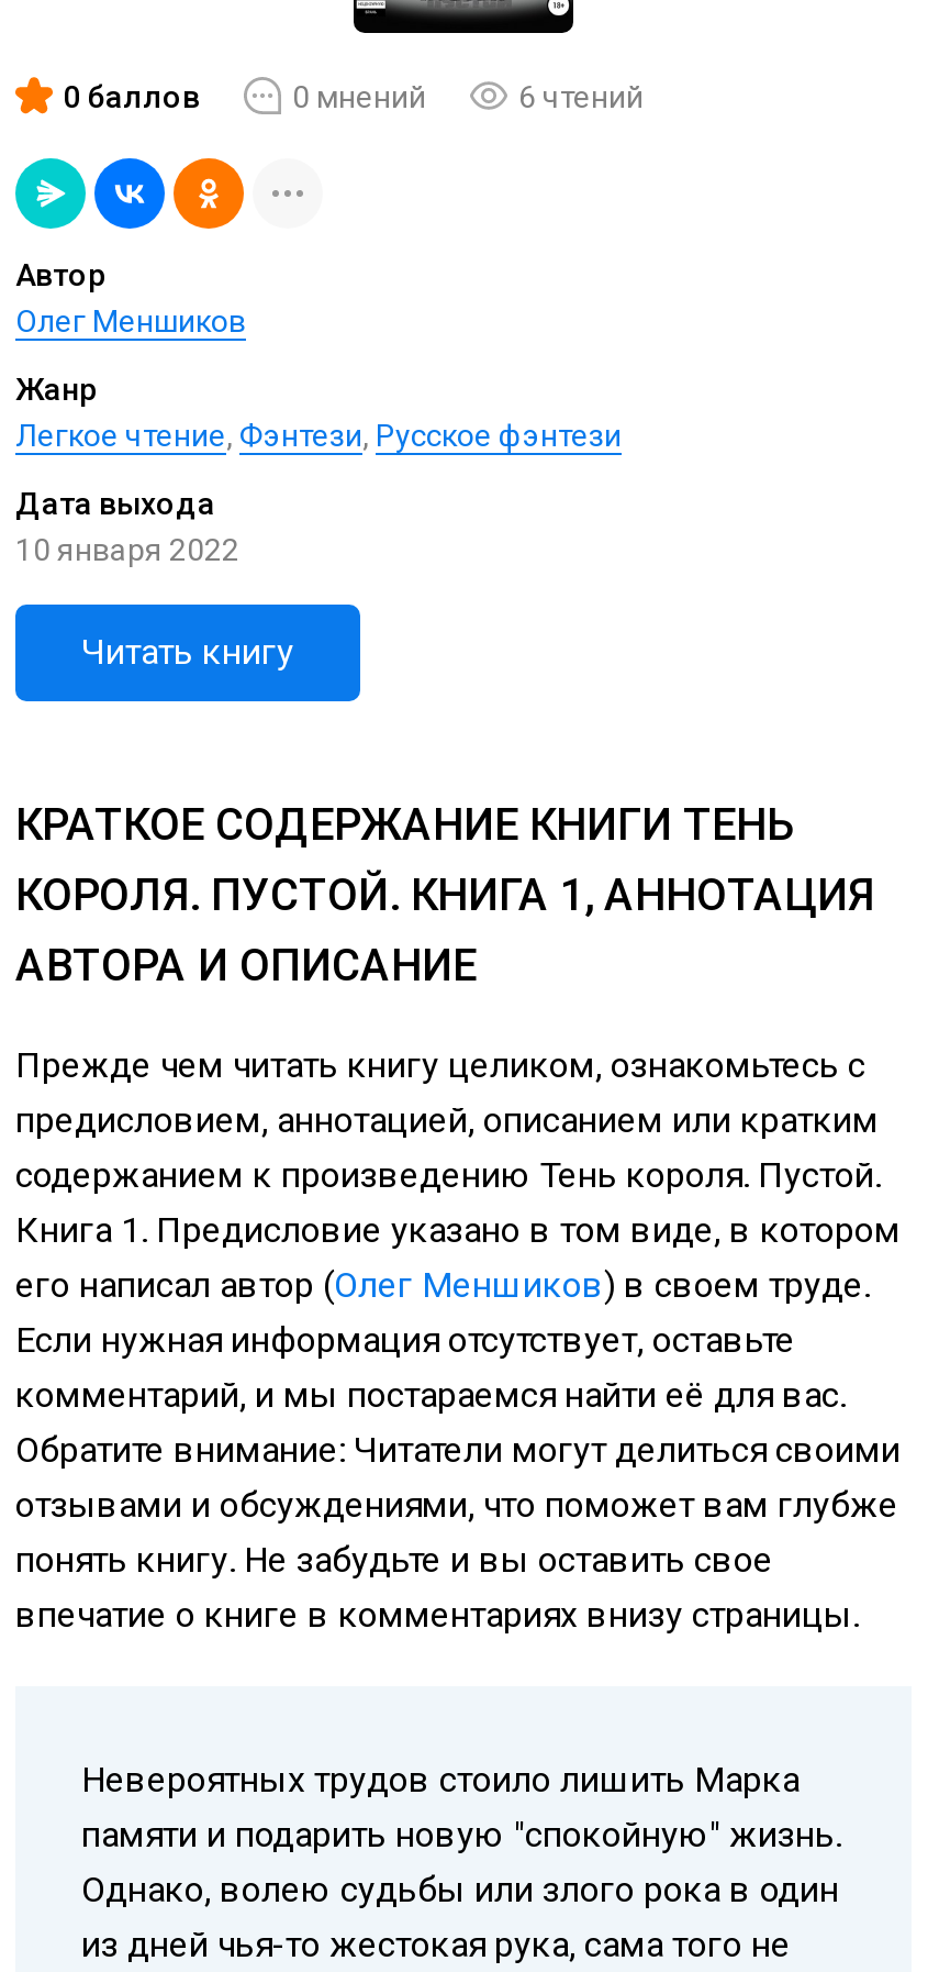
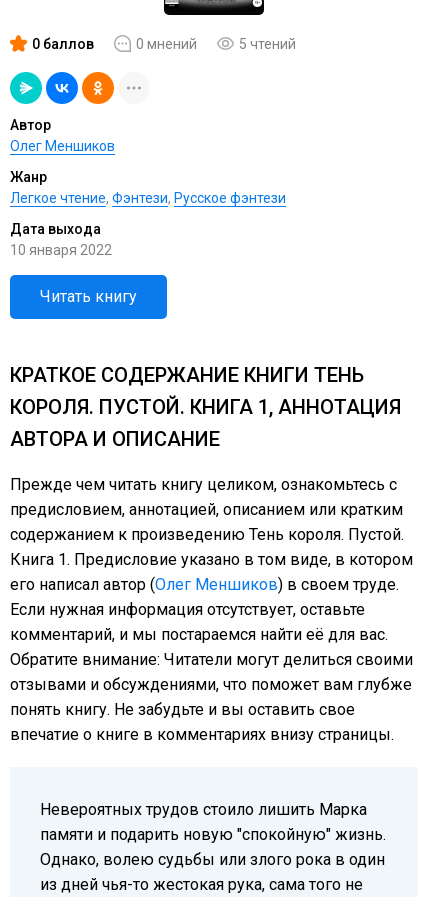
- 6 чтений
+ 5 чтений
